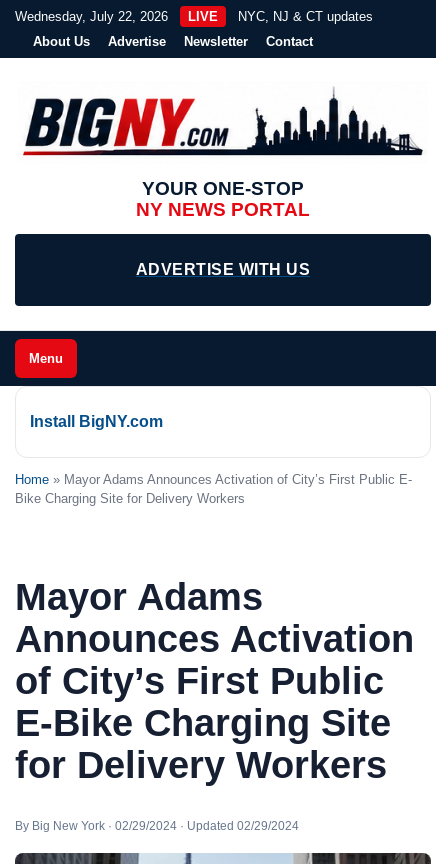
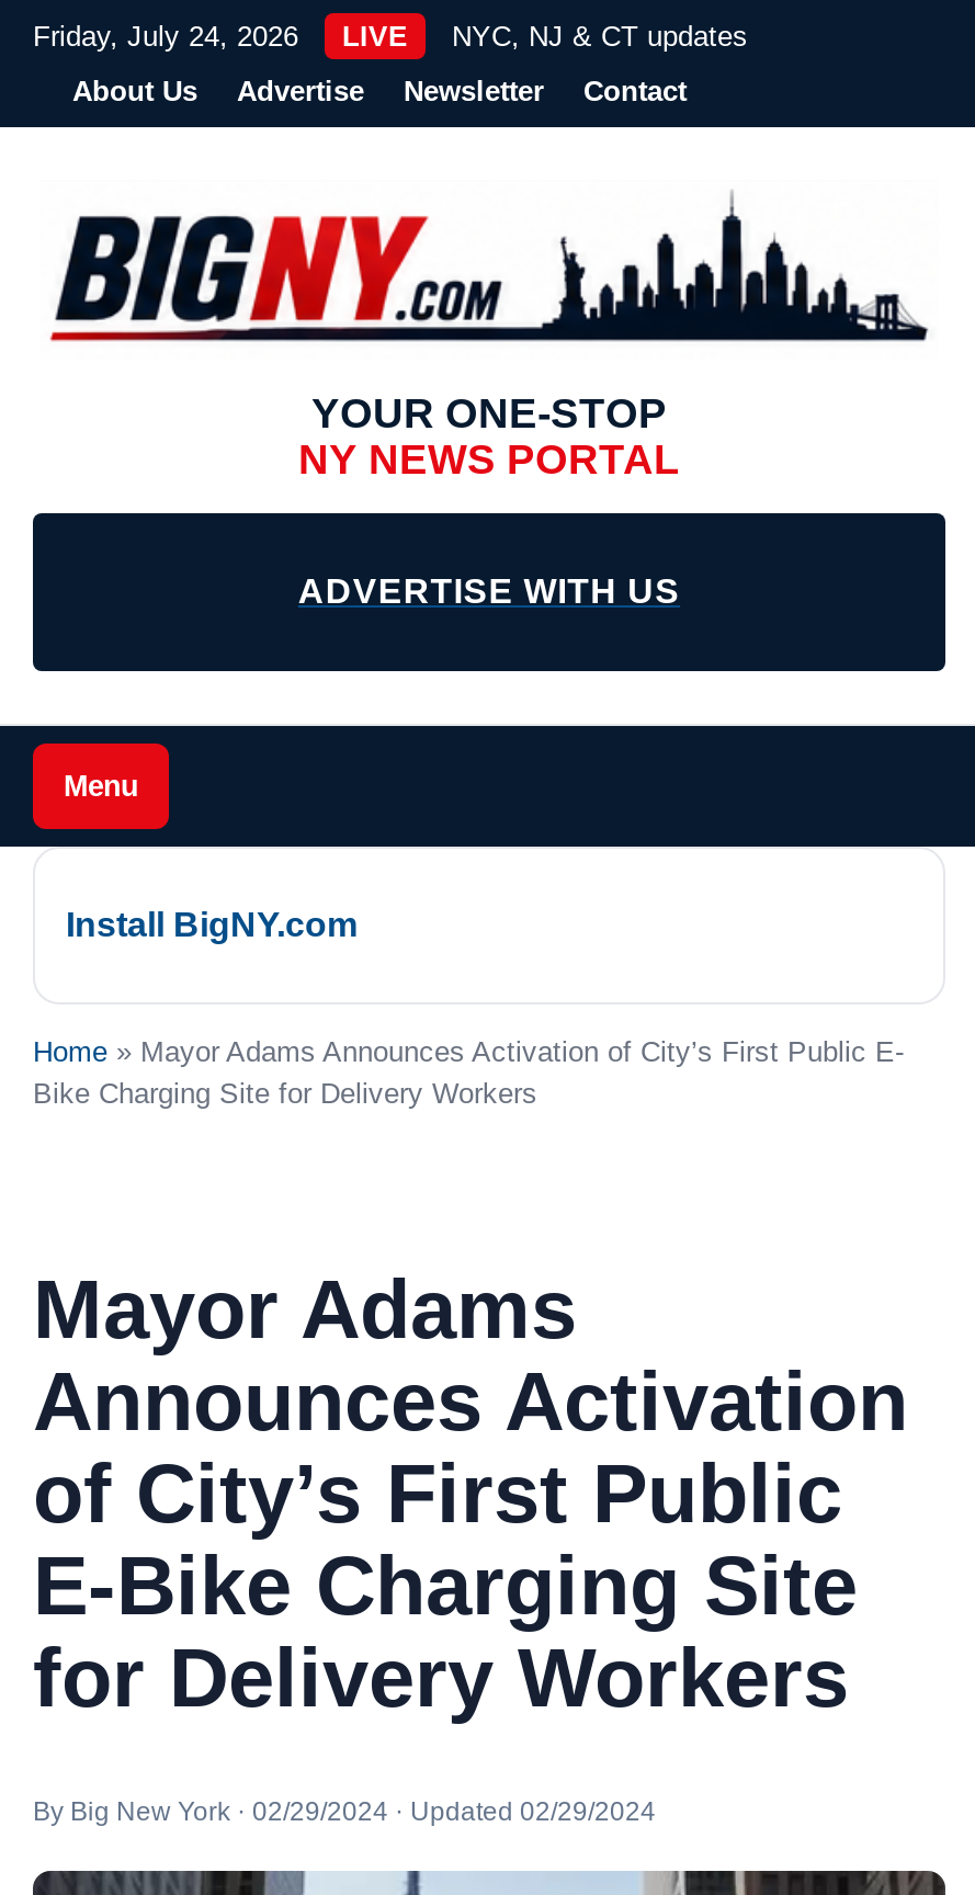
- Wednesday, July 22, 2026
+ Friday, July 24, 2026
